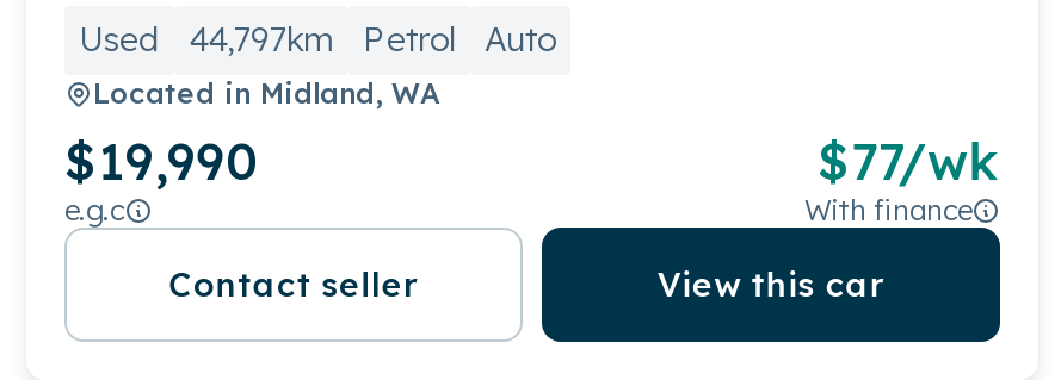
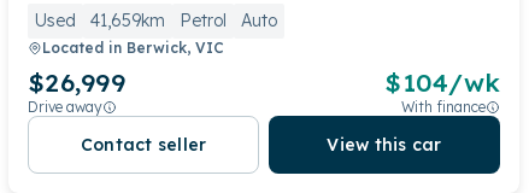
- Used 44,797km Petrol Auto
+ Used 41,659km Petrol Auto

- Located in Midland, WA
- $19,990
- e.g.c
+ Located in Berwick, VIC
+ $26,999
+ Drive away

- $77/wk
+ $104/wk
